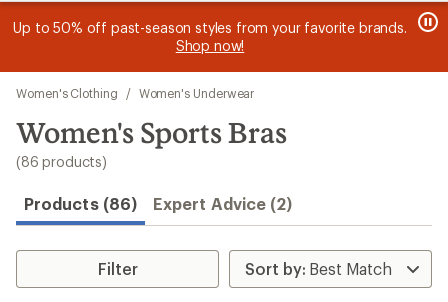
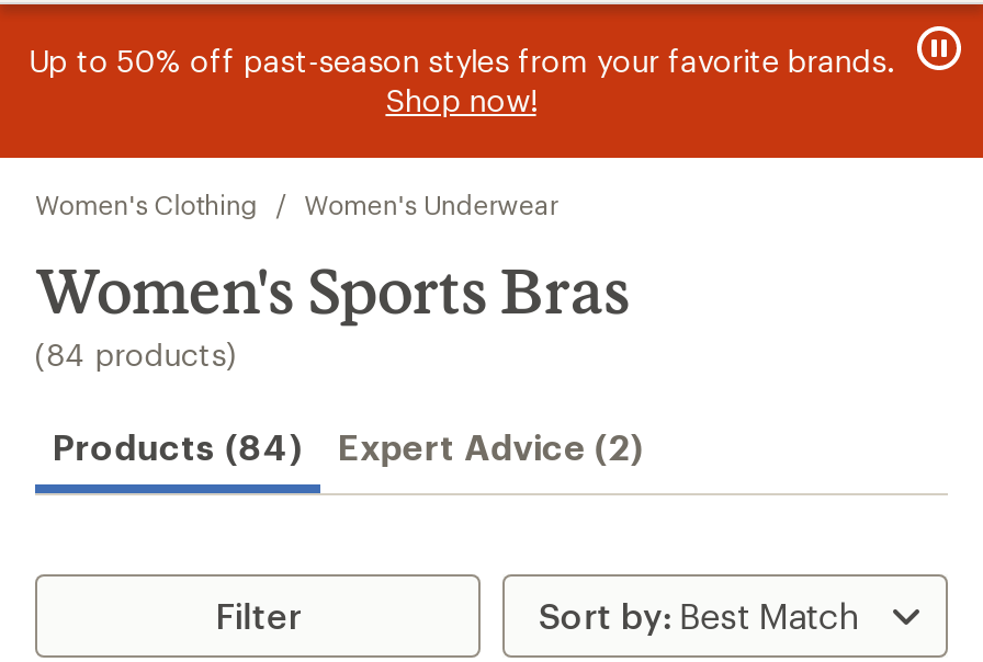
- (86 products)
+ (84 products)

- Products (86) Expert Advice (2)
+ Products (84) Expert Advice (2)
